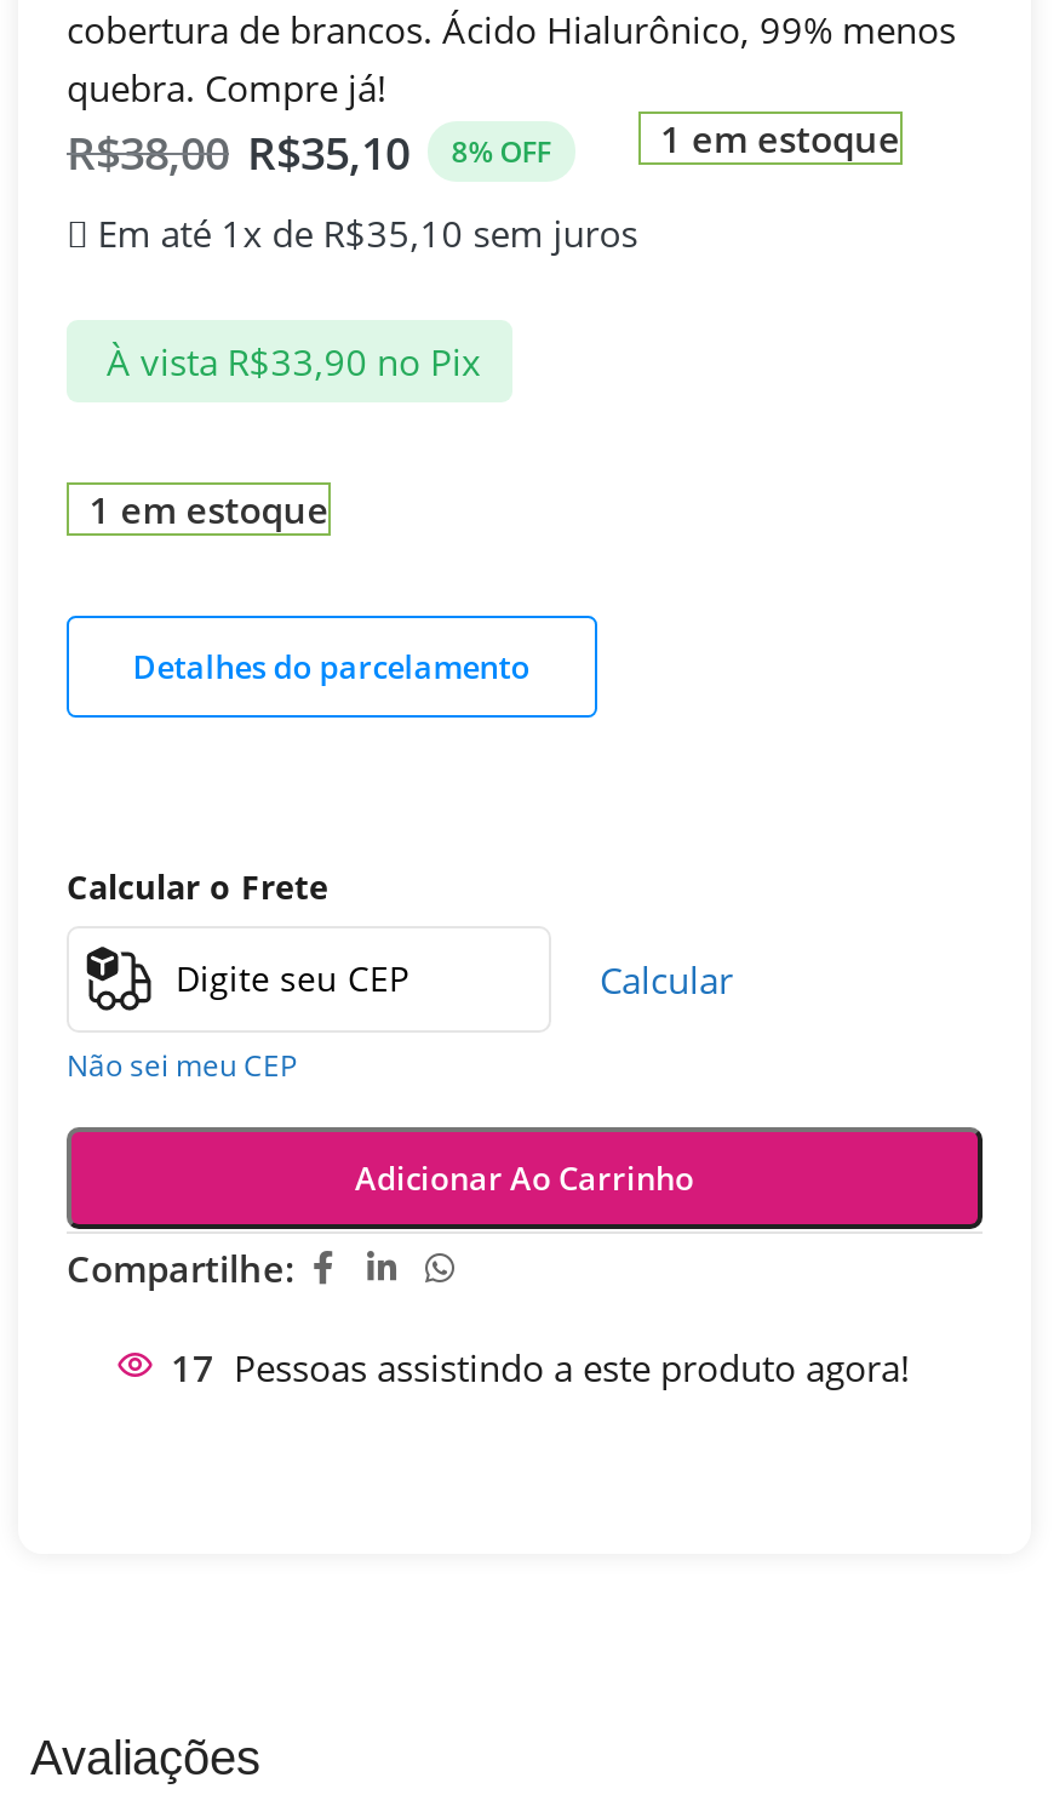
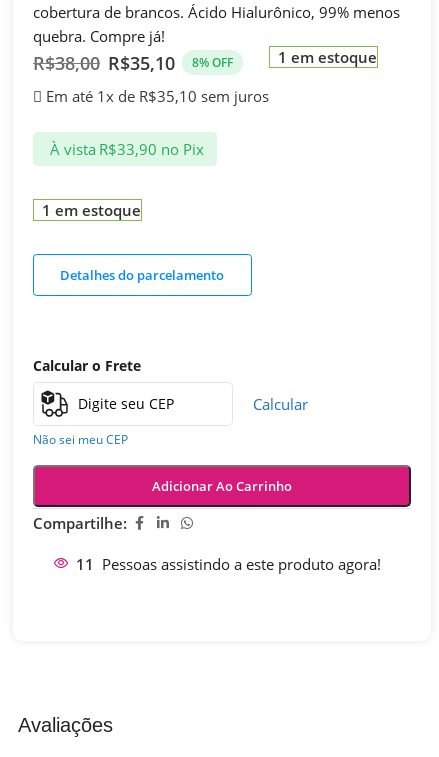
- 17 Pessoas assistindo a este produto agora!
+ 11 Pessoas assistindo a este produto agora!
